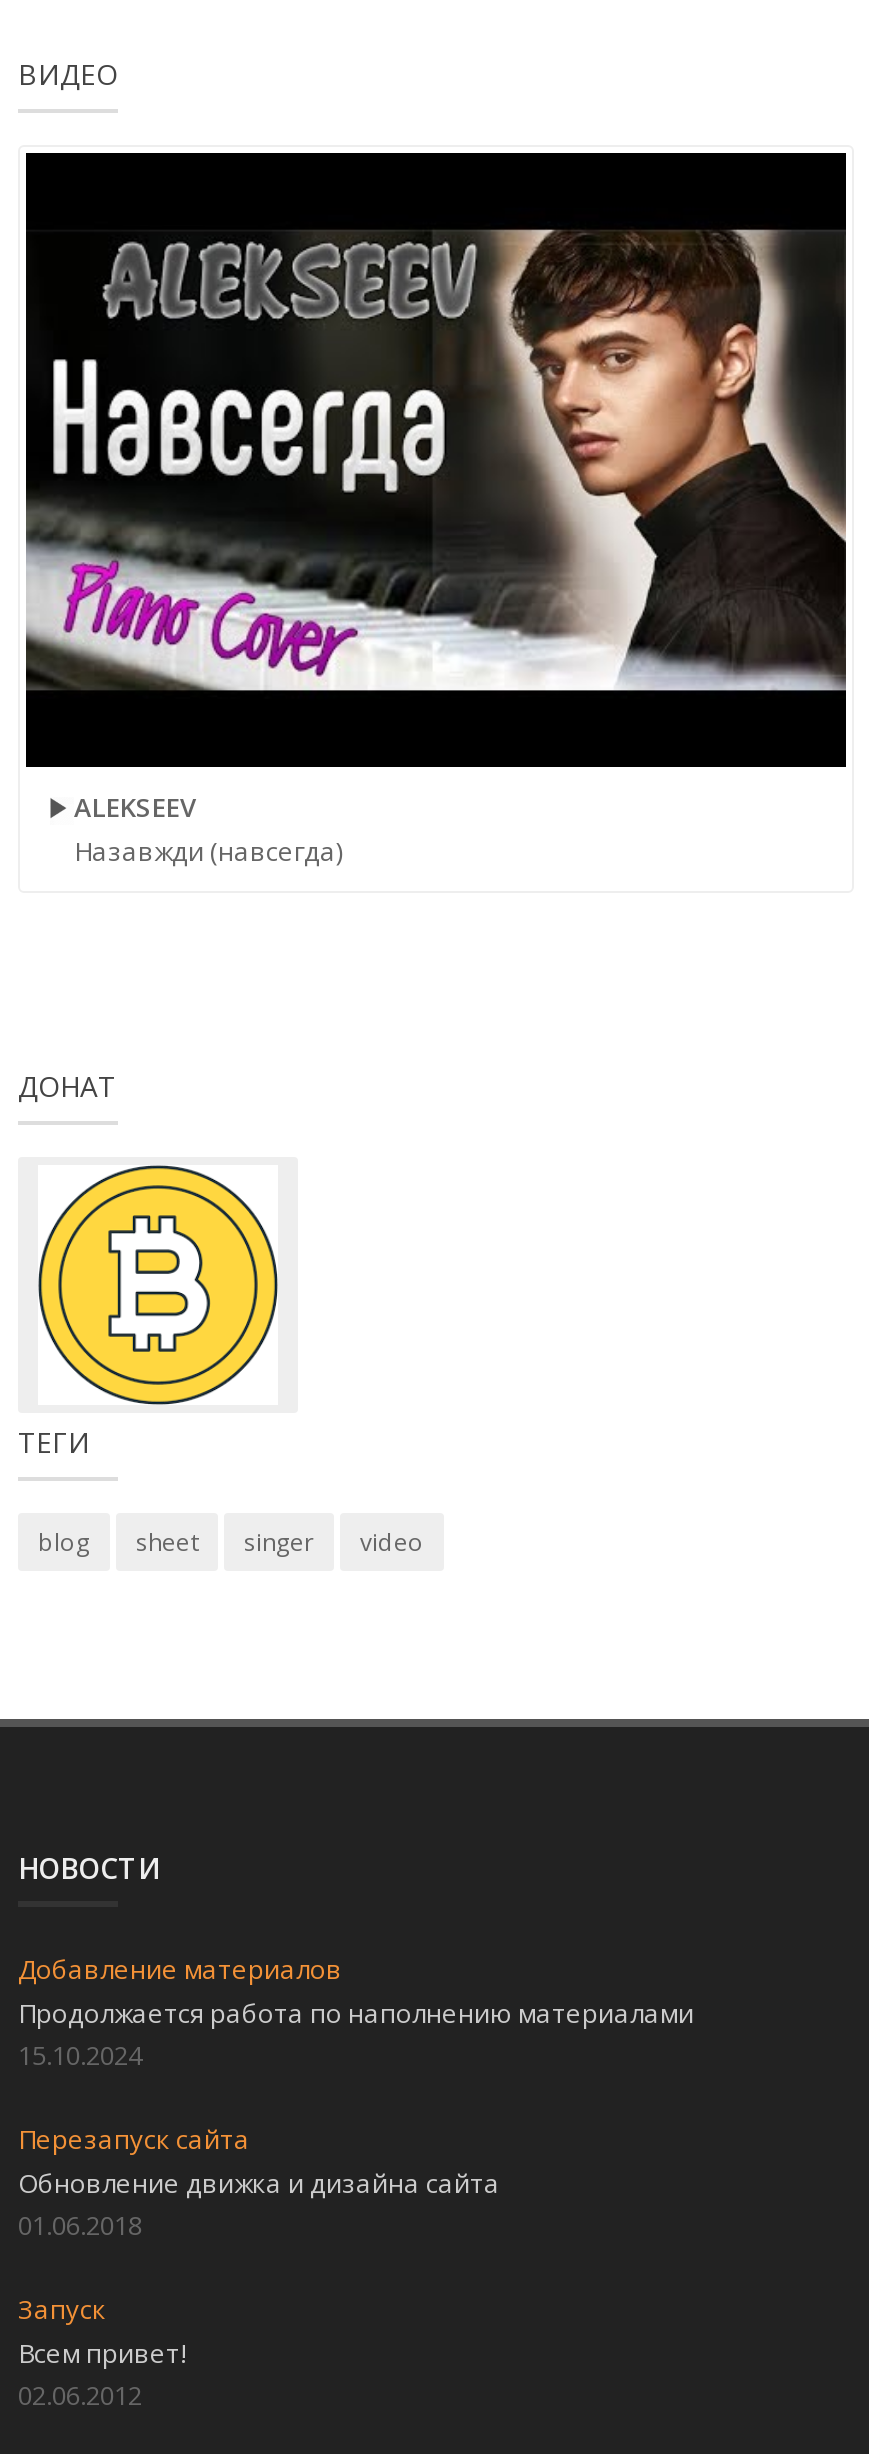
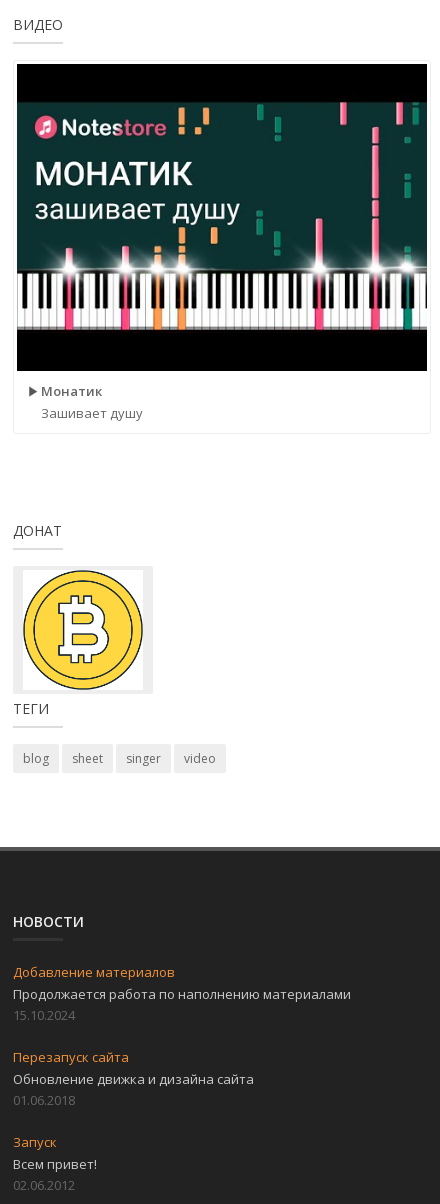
- [image]
+ [image]

- ALEKSEEV
- Назавжди (навсегда)
+ Монатик
+ Зашивает душу
